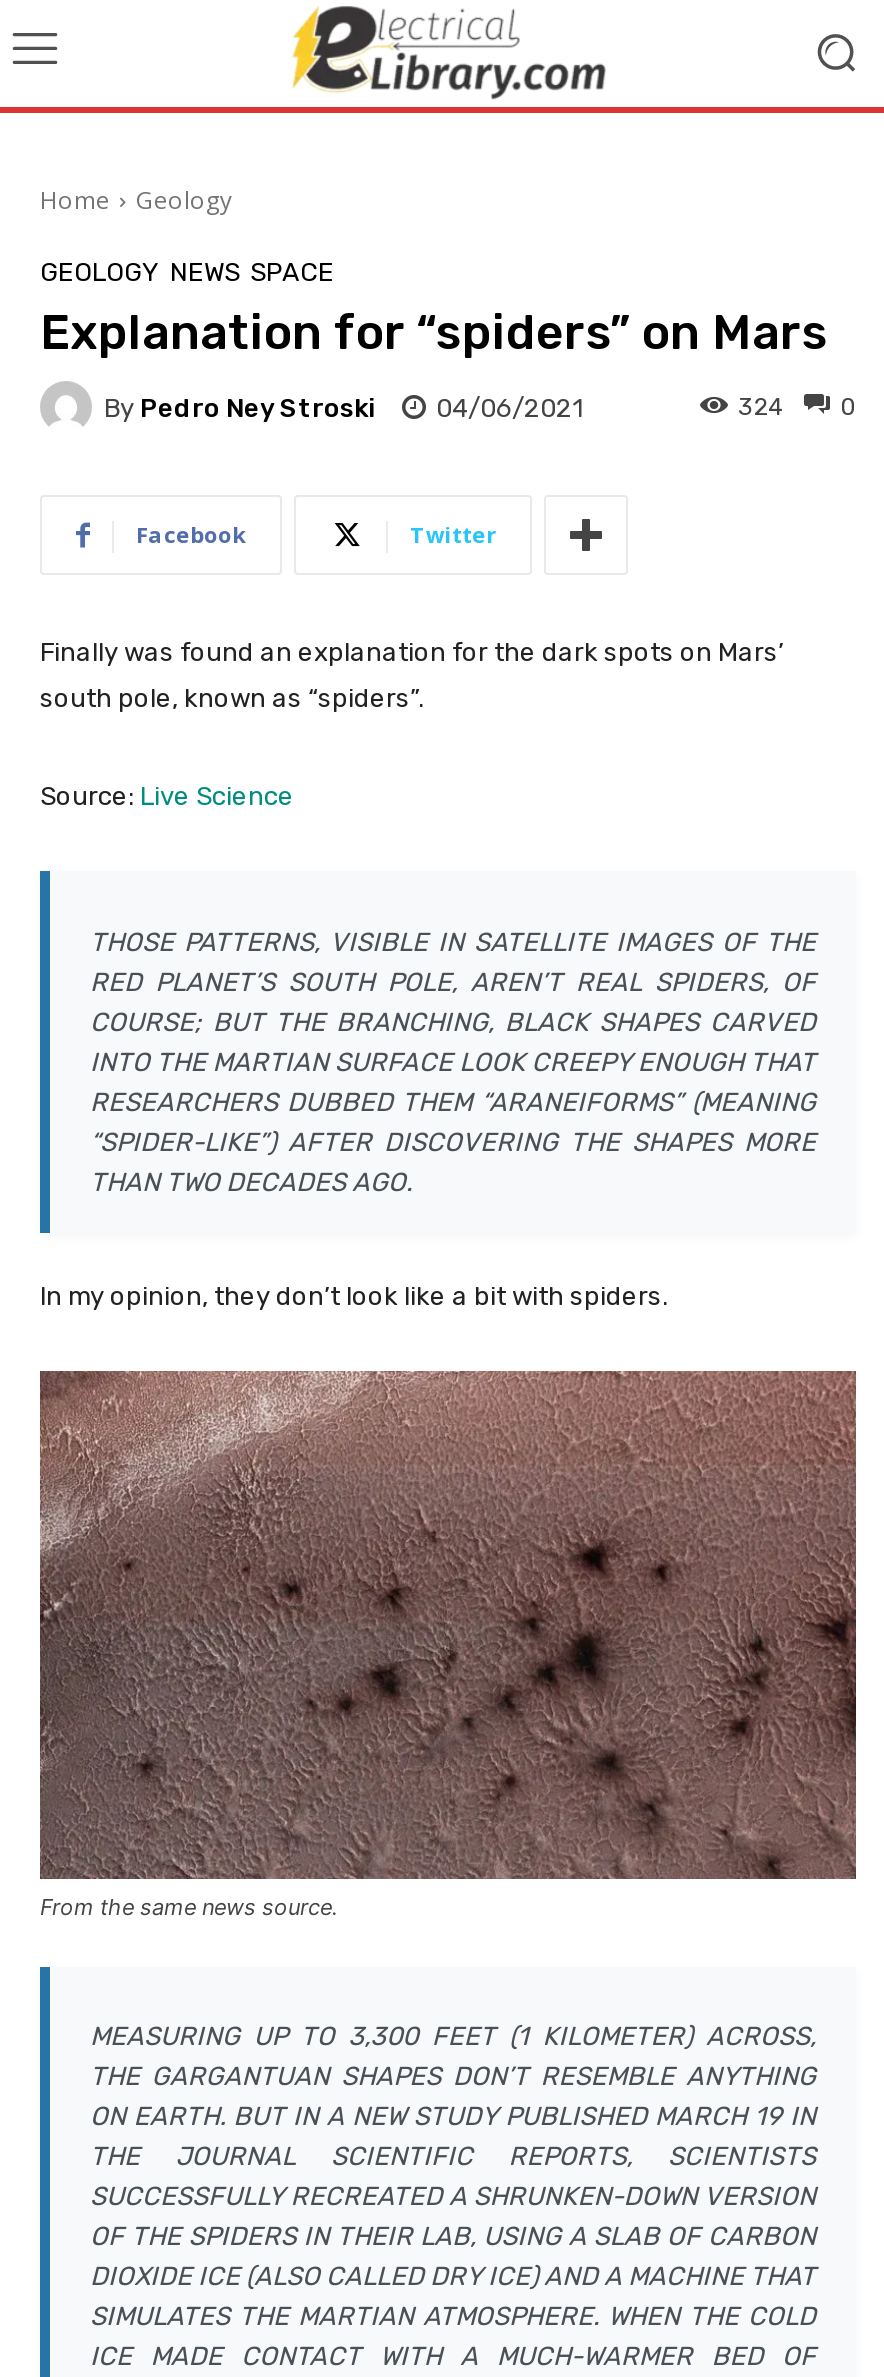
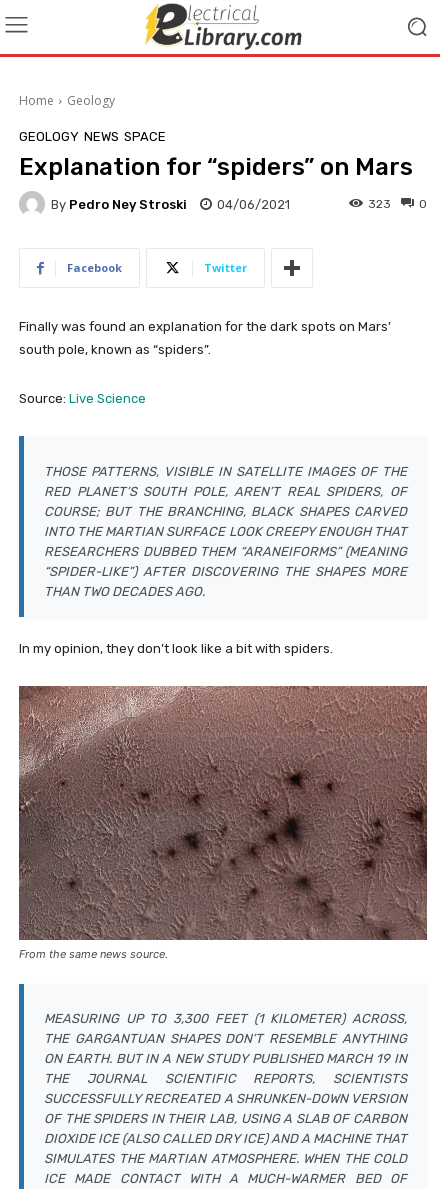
- 324 0
+ 323 0
